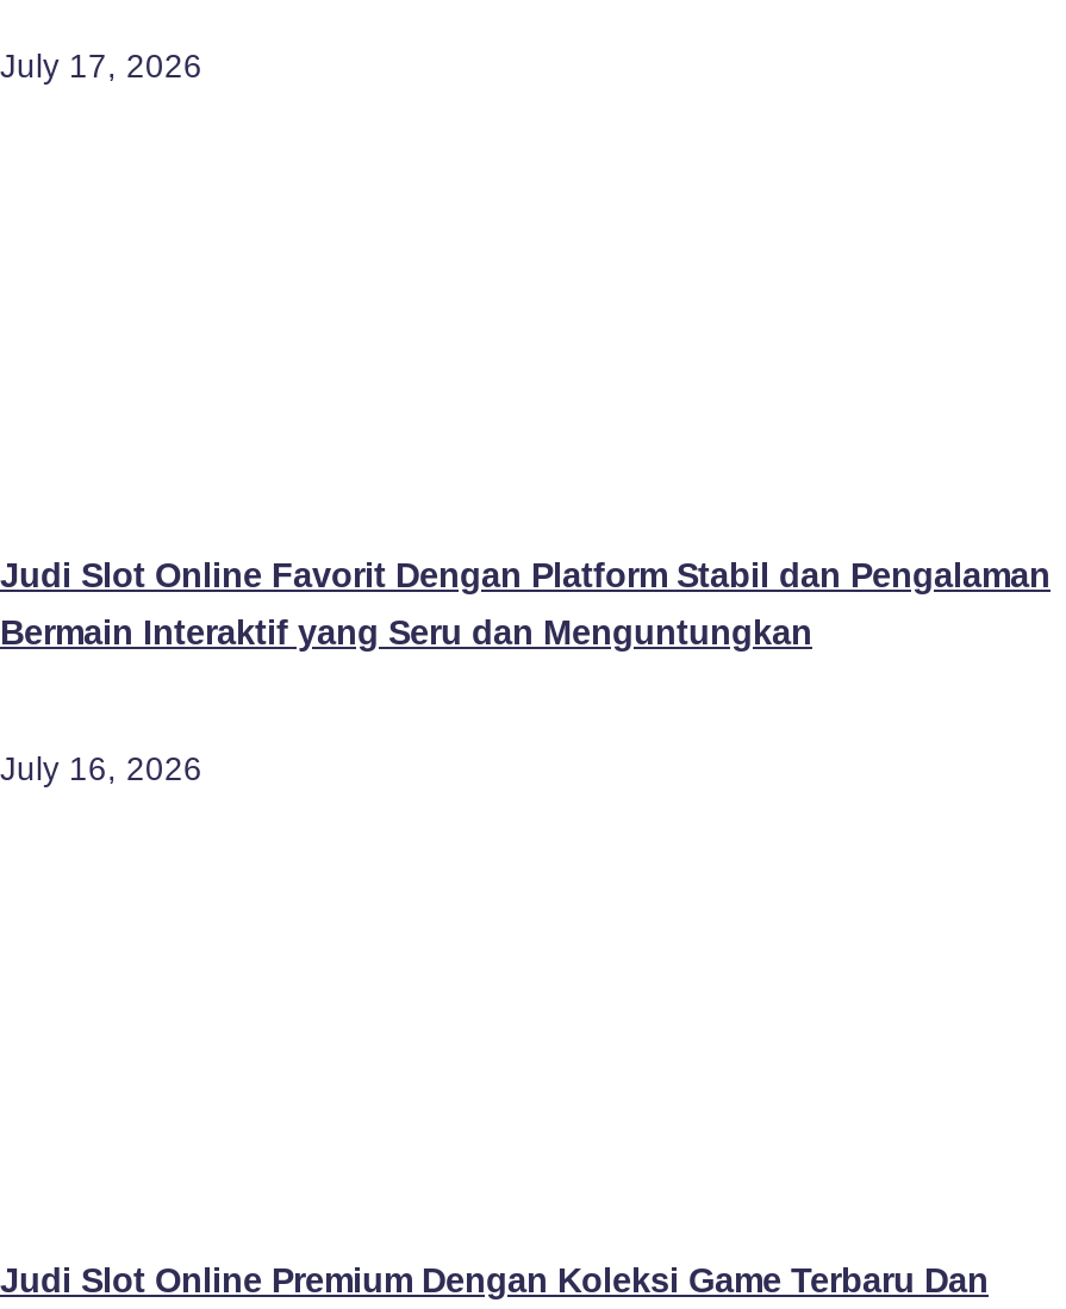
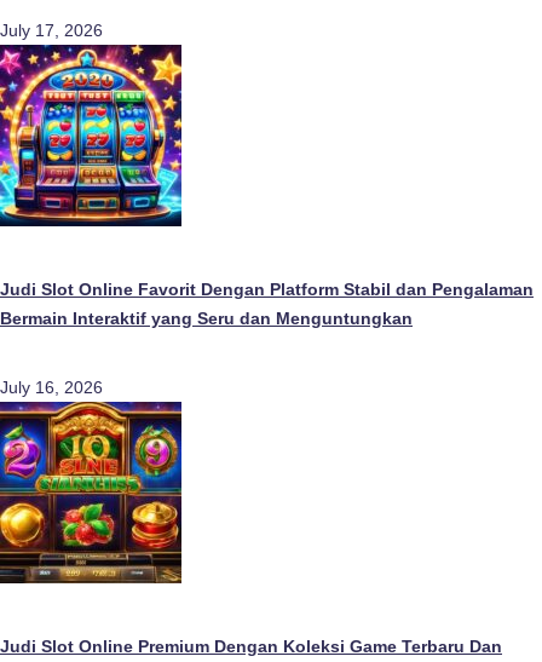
+ [image]

+ [image]
